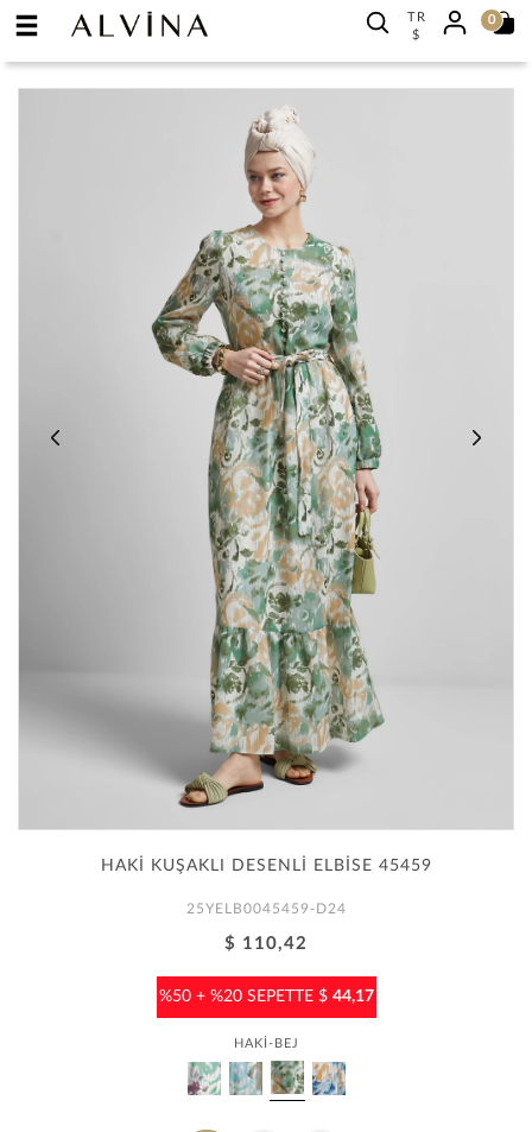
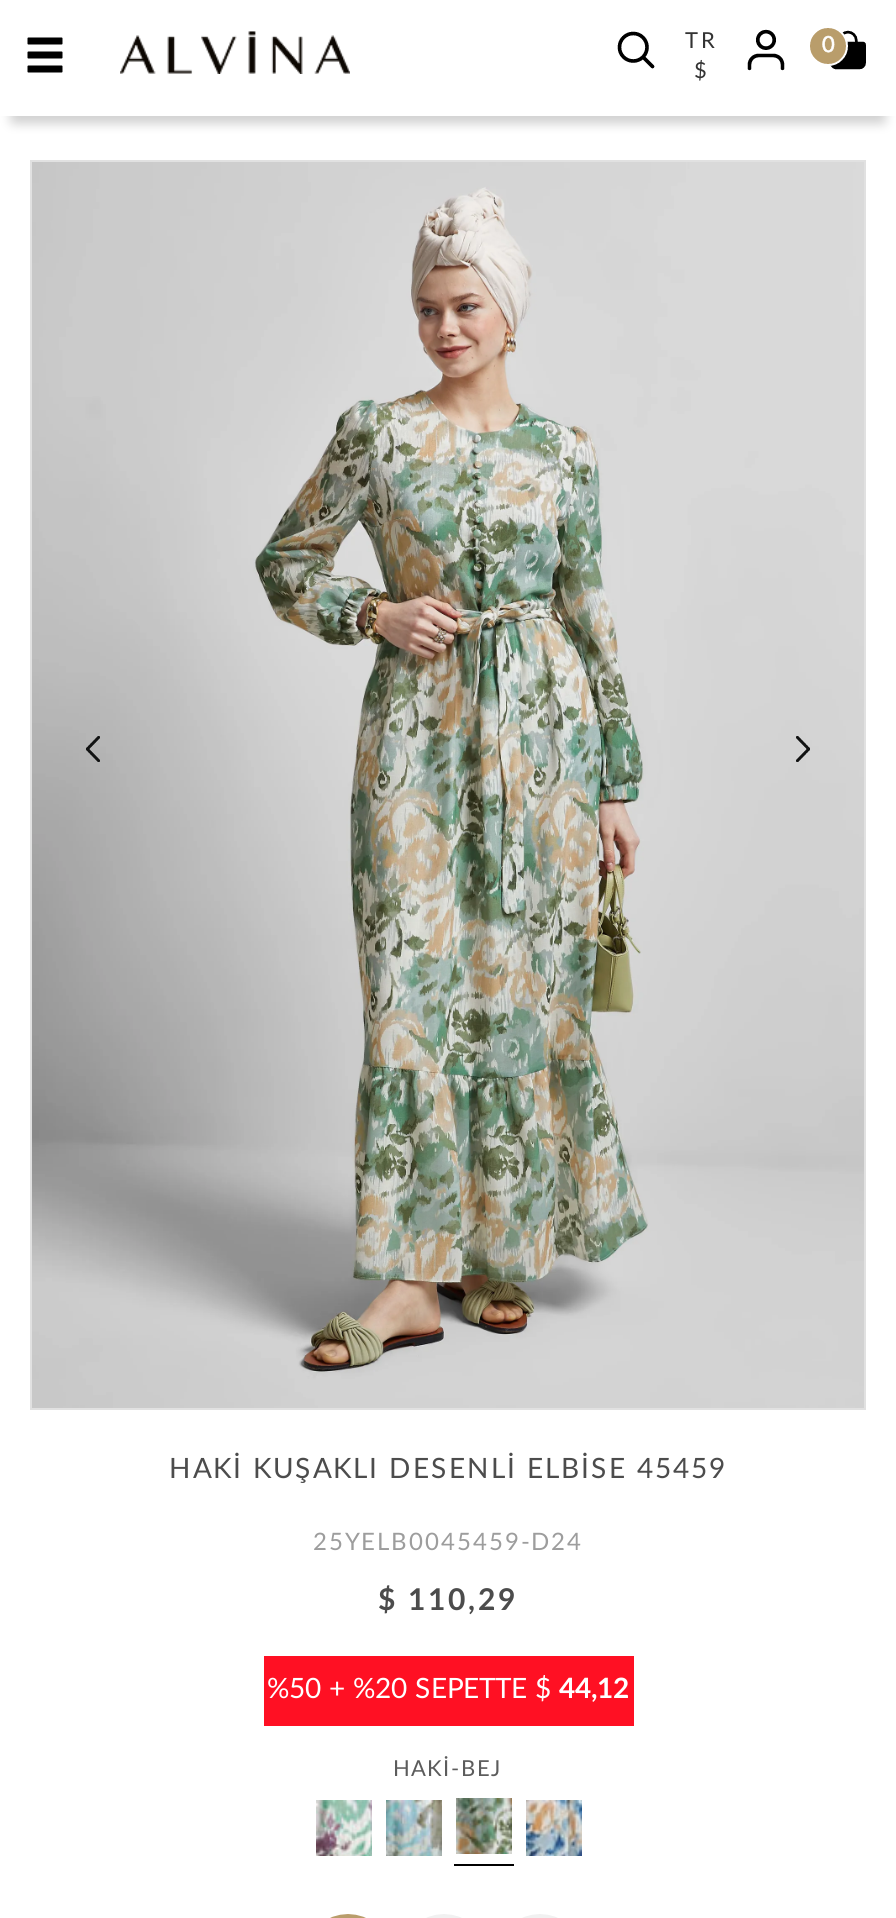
- $ 110,42
+ $ 110,29

- %50 + %20 SEPETTE $44,17
+ %50 + %20 SEPETTE $44,12
